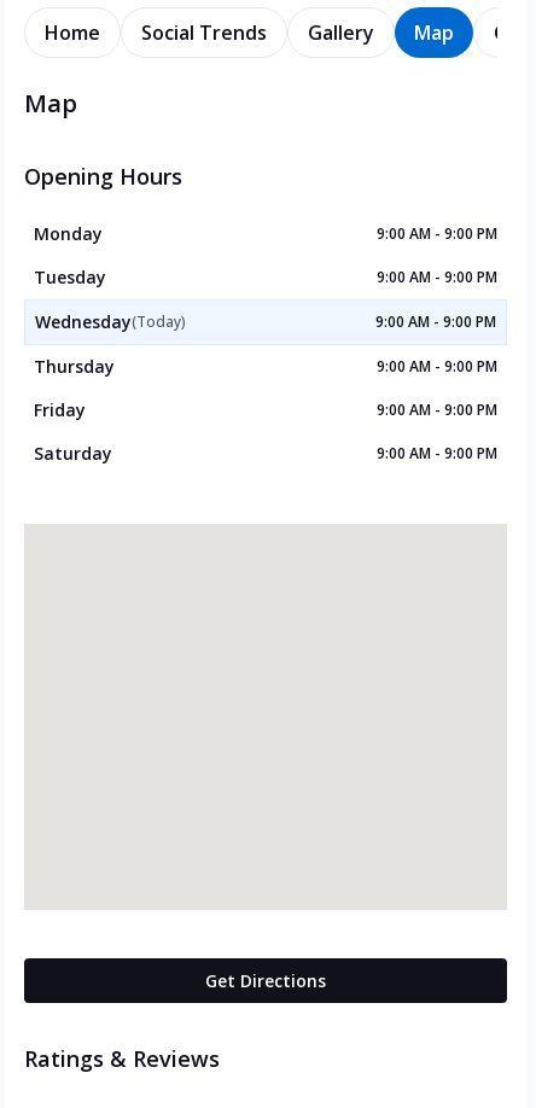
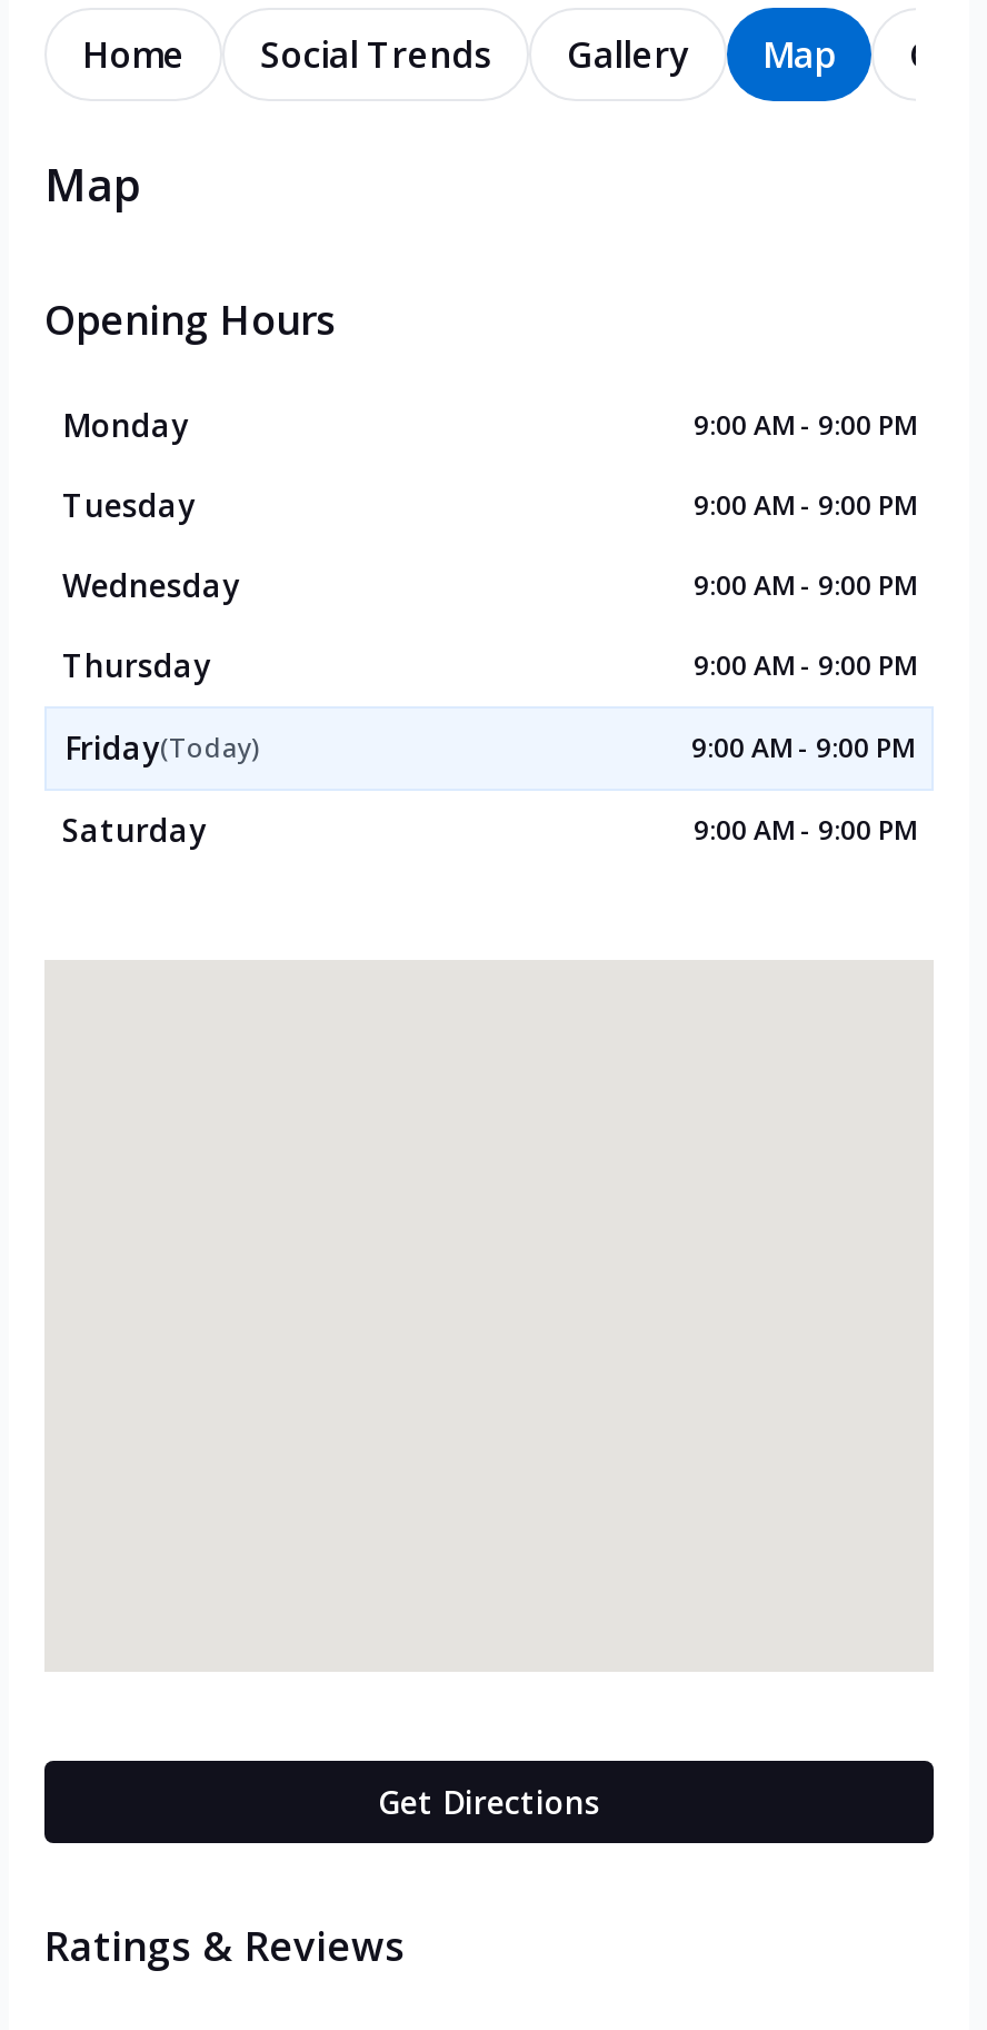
- Wednesday(Today)
+ Wednesday

- Friday
+ Friday(Today)
